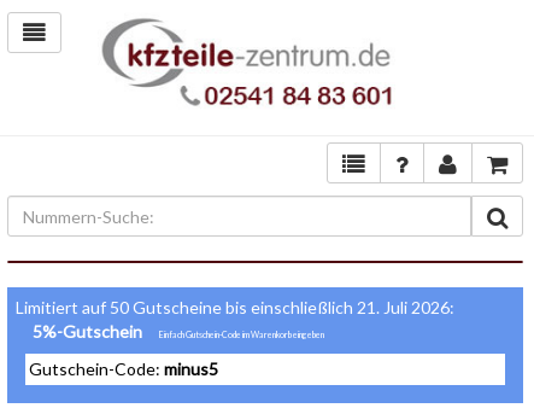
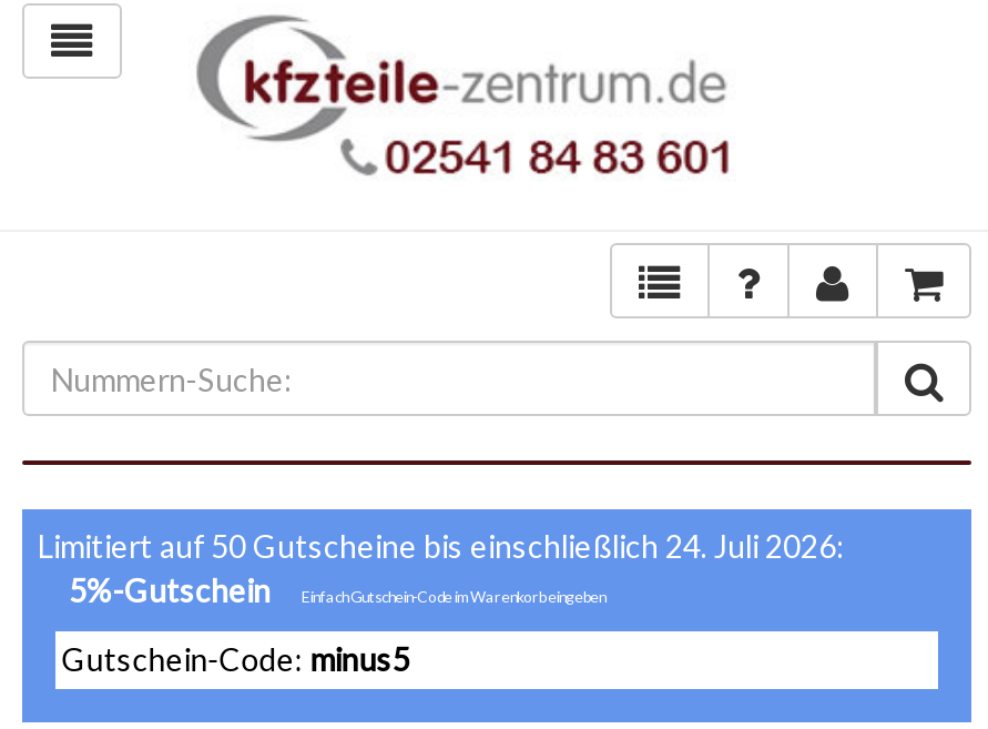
- Limitiert auf 50 Gutscheine bis einschließlich 21. Juli 2026:
+ Limitiert auf 50 Gutscheine bis einschließlich 24. Juli 2026:
